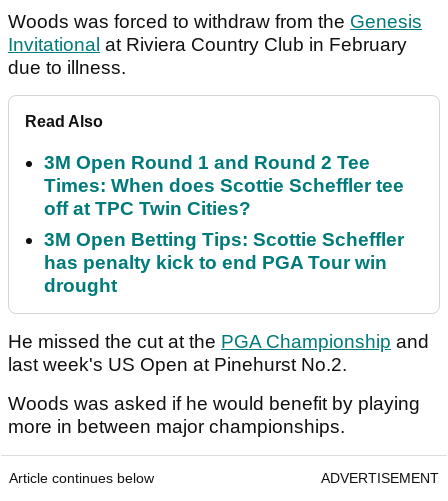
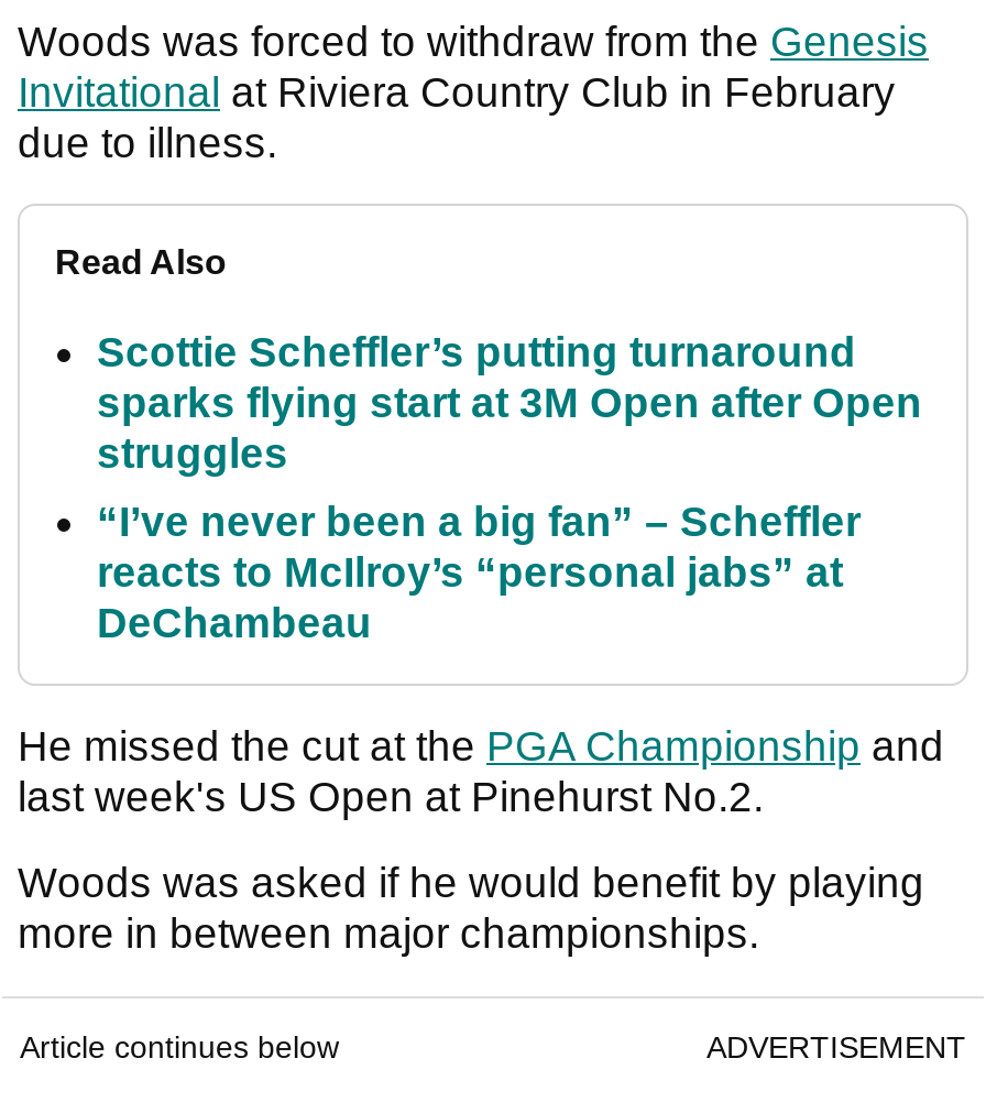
- 3M Open Round 1 and Round 2 Tee
- Times: When does Scottie Scheffler tee
- off at TPC Twin Cities?
+ Scottie Scheffler’s putting turnaround
+ sparks flying start at 3M Open after Open
+ struggles

- 3M Open Betting Tips: Scottie Scheffler
- has penalty kick to end PGA Tour win
- drought
+ “I’ve never been a big fan” – Scheffler
+ reacts to McIlroy’s “personal jabs” at
+ DeChambeau
